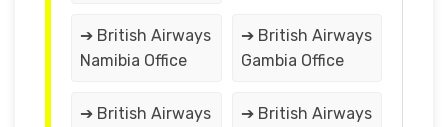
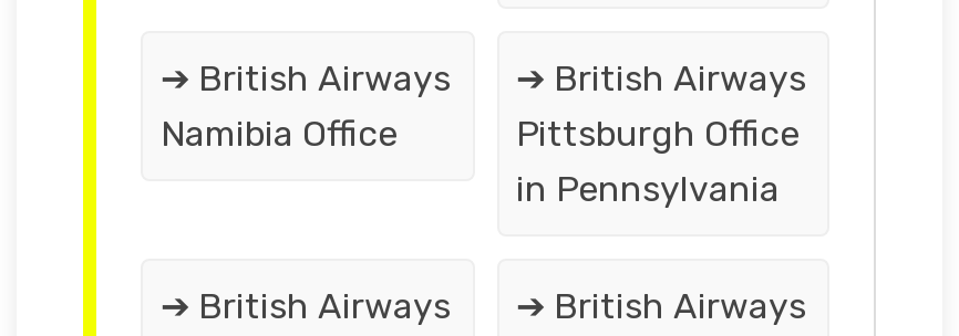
- Gambia Office
+ Pittsburgh Office
+ in Pennsylvania
